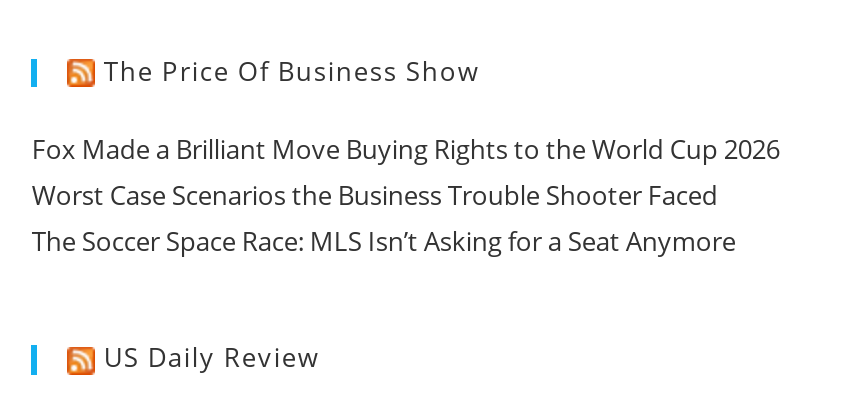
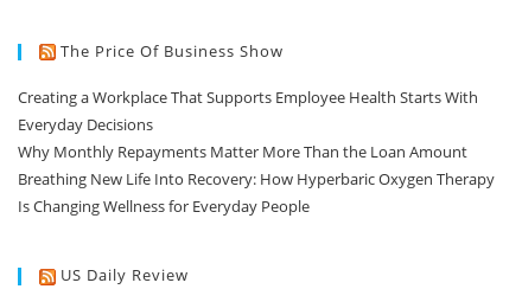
- Fox Made a Brilliant Move Buying Rights to the World Cup 2026
- Worst Case Scenarios the Business Trouble Shooter Faced
- The Soccer Space Race: MLS Isn’t Asking for a Seat Anymore
+ Creating a Workplace That Supports Employee Health Starts With
+ Everyday Decisions
+ Why Monthly Repayments Matter More Than the Loan Amount
+ Breathing New Life Into Recovery: How Hyperbaric Oxygen Therapy
+ Is Changing Wellness for Everyday People
